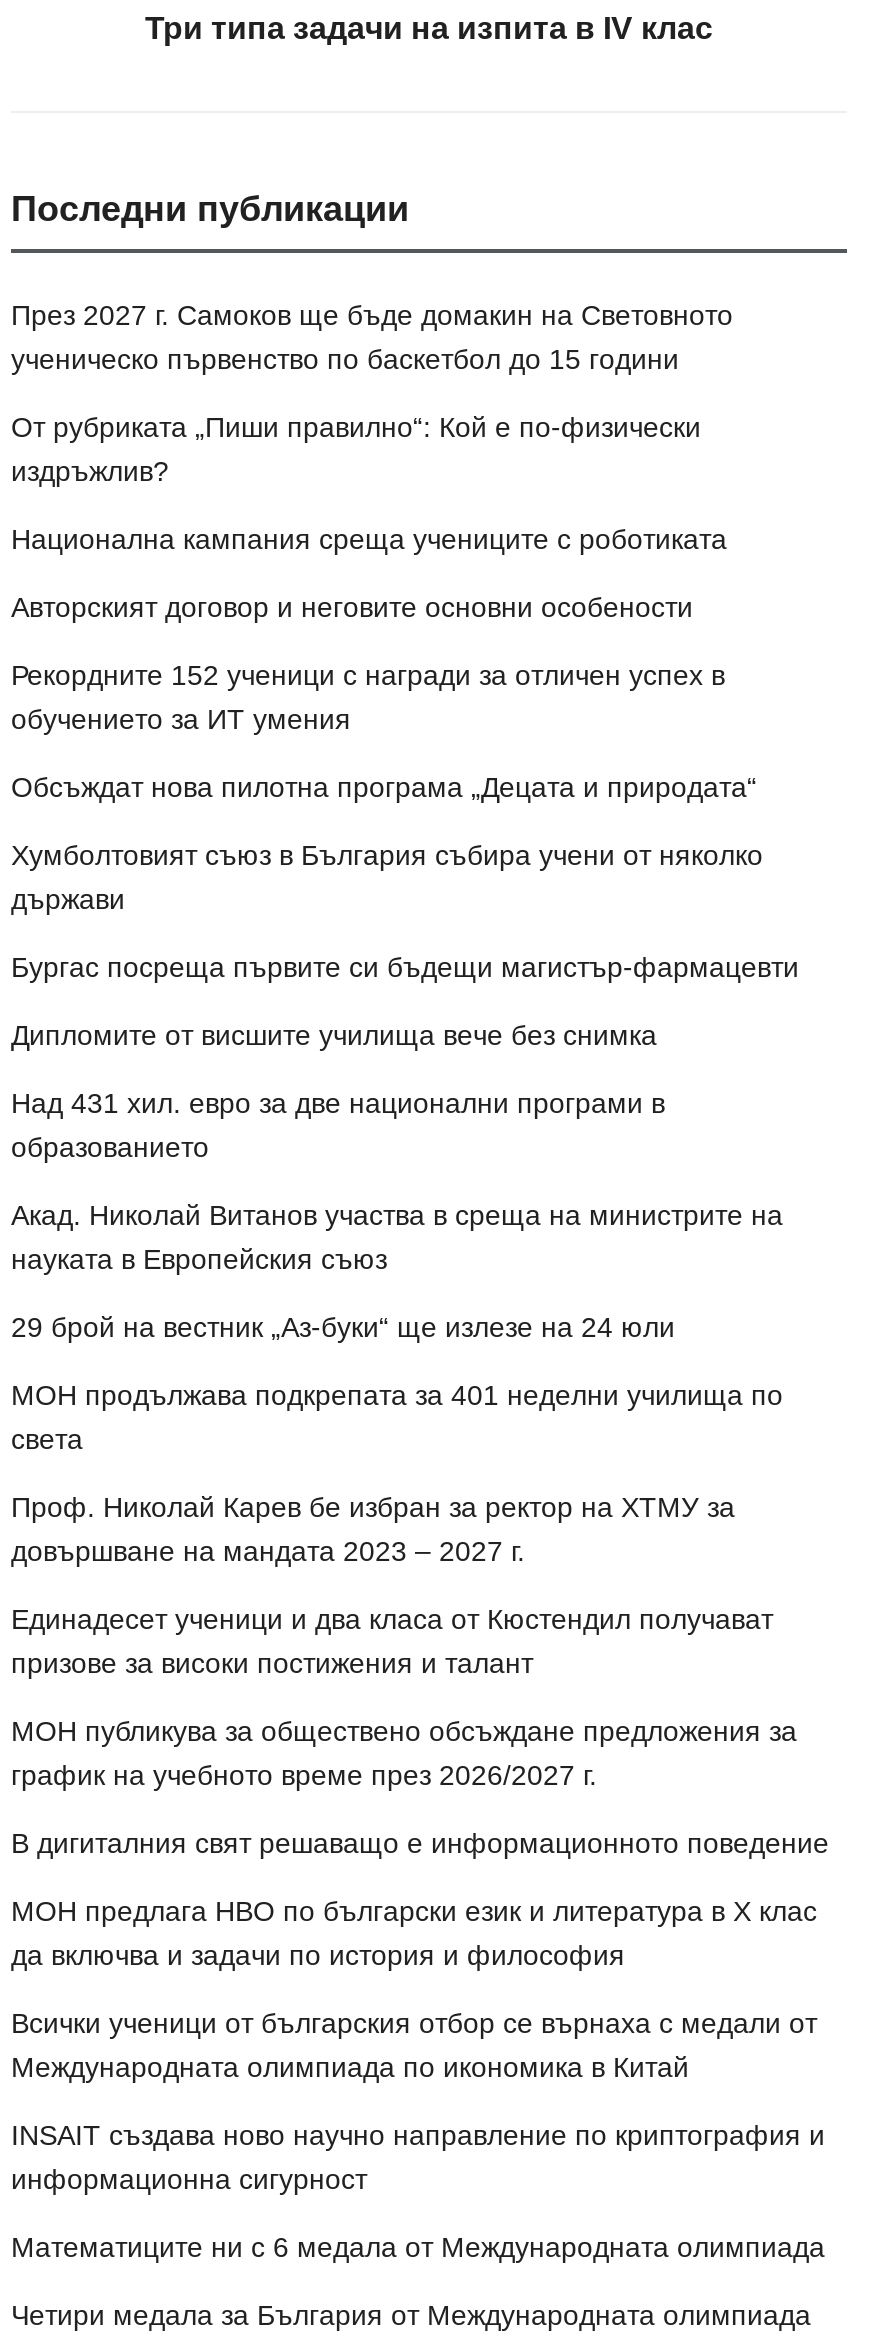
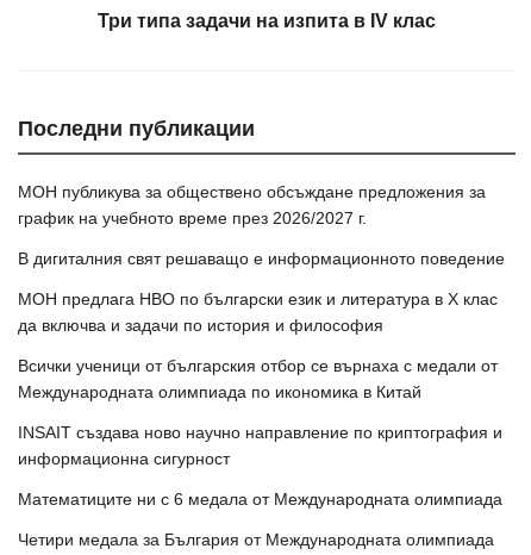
- През 2027 г. Самоков ще бъде домакин на Световното
- ученическо първенство по баскетбол до 15 години
- От рубриката „Пиши правилно“: Кой е по-физически
- издръжлив?
- Национална кампания среща учениците с роботиката
- Авторският договор и неговите основни особености
- Рекордните 152 ученици с награди за отличен успех в
- обучението за ИТ умения
- Обсъждат нова пилотна програма „Децата и природата“
- Хумболтовият съюз в България събира учени от няколко
- държави
- Бургас посреща първите си бъдещи магистър-фармацевти
- Дипломите от висшите училища вече без снимка
- Над 431 хил. евро за две национални програми в
- образованието
- Акад. Николай Витанов участва в среща на министрите на
- науката в Европейския съюз
- 29 брой на вестник „Аз-буки“ ще излезе на 24 юли
- МОН продължава подкрепата за 401 неделни училища по
- света
- Проф. Николай Карев бе избран за ректор на ХТМУ за
- довършване на мандата 2023 – 2027 г.
- Единадесет ученици и два класа от Кюстендил получават
- призове за високи постижения и талант
